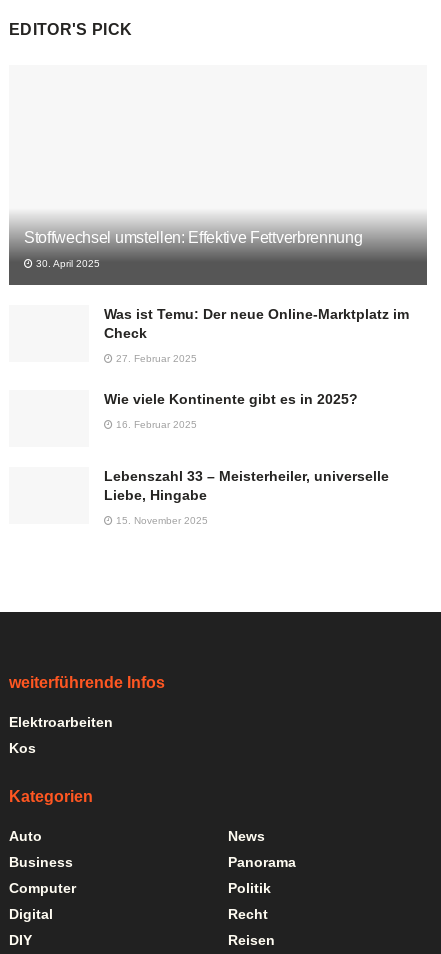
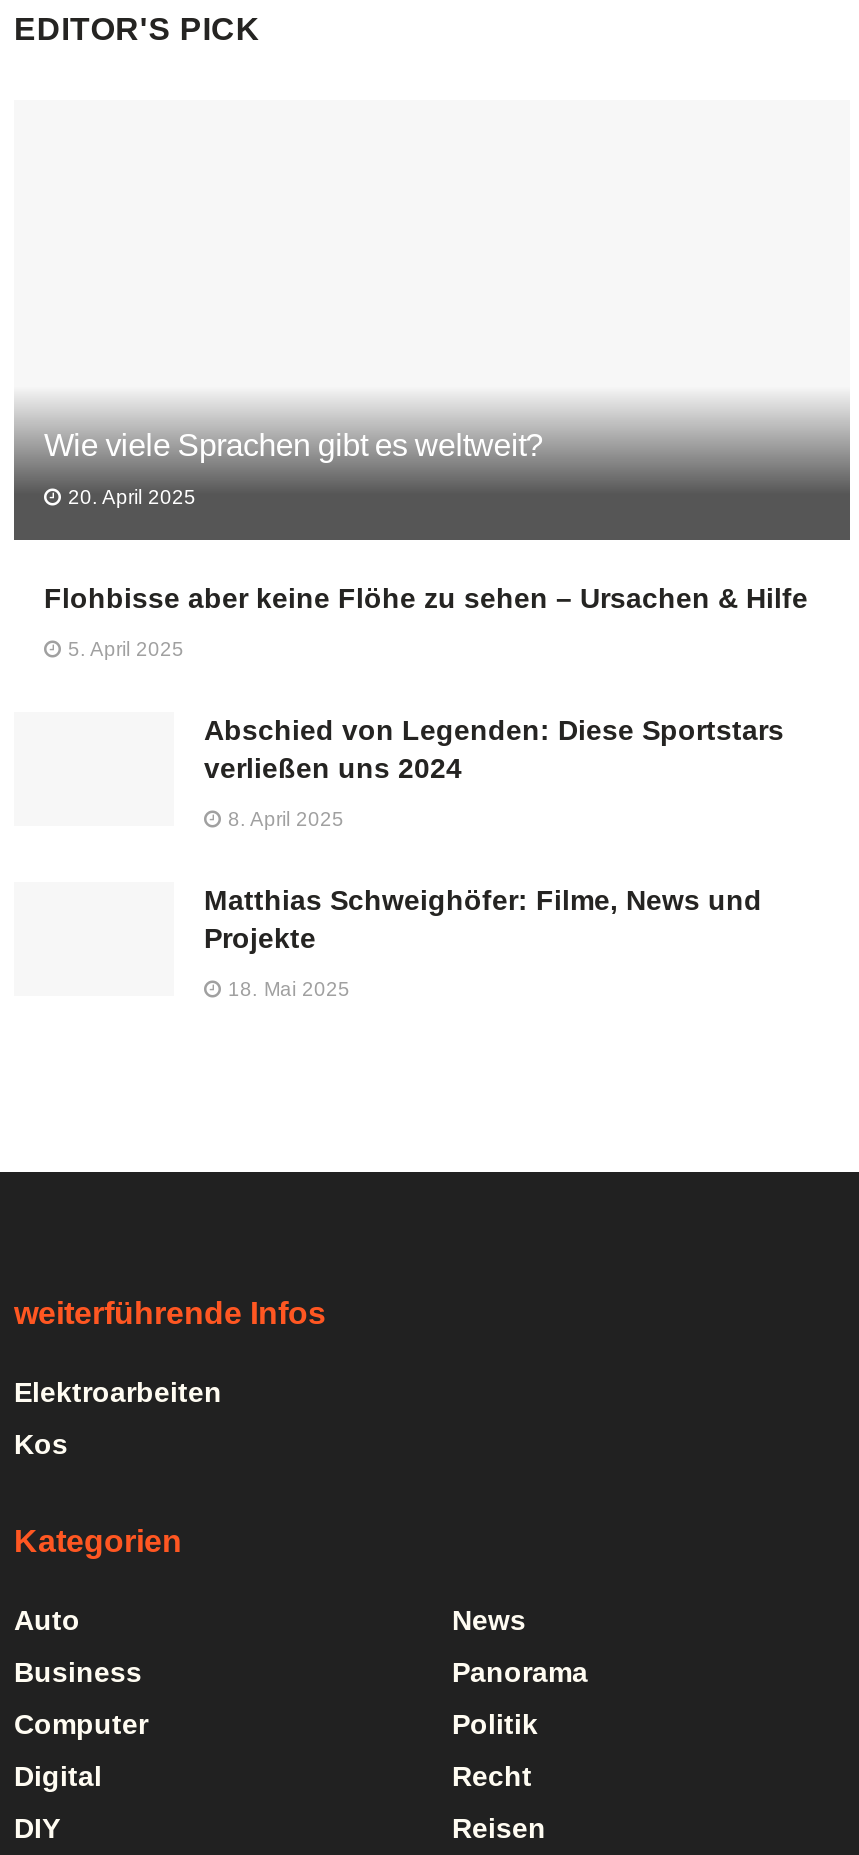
- Stoffwechsel umstellen: Effektive Fettverbrennung
+ Wie viele Sprachen gibt es weltweit?

- 30. April 2025
+ 20. April 2025

- Was ist Temu: Der neue Online-Marktplatz im
- Check
+ Flohbisse aber keine Flöhe zu sehen – Ursachen & Hilfe

- 27. Februar 2025
+ 5. April 2025

- Wie viele Kontinente gibt es in 2025?
+ Abschied von Legenden: Diese Sportstars
+ verließen uns 2024

- 16. Februar 2025
+ 8. April 2025

- Lebenszahl 33 – Meisterheiler, universelle
- Liebe, Hingabe
+ Matthias Schweighöfer: Filme, News und
+ Projekte

- 15. November 2025
+ 18. Mai 2025
